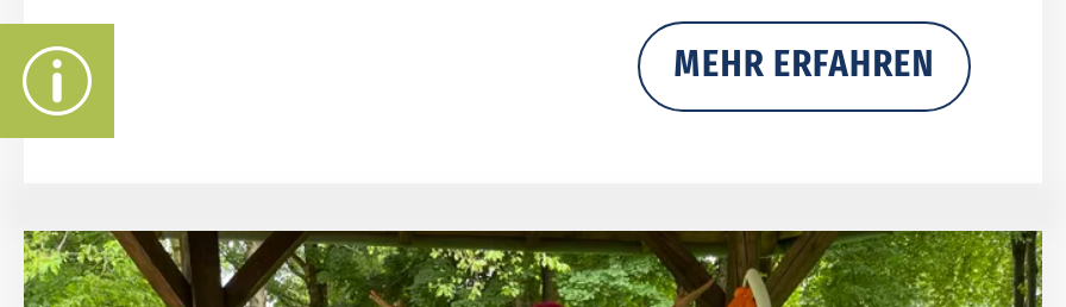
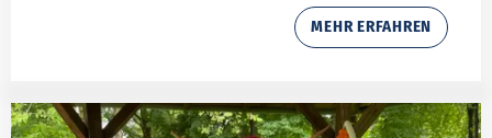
- [image]
